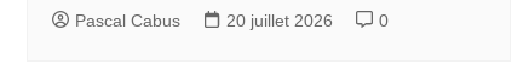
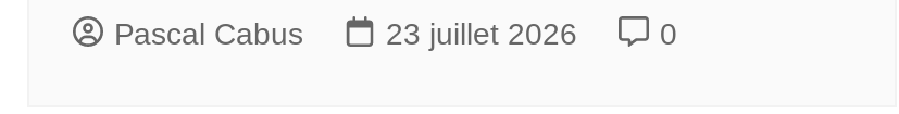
- 20 juillet 2026
+ 23 juillet 2026
